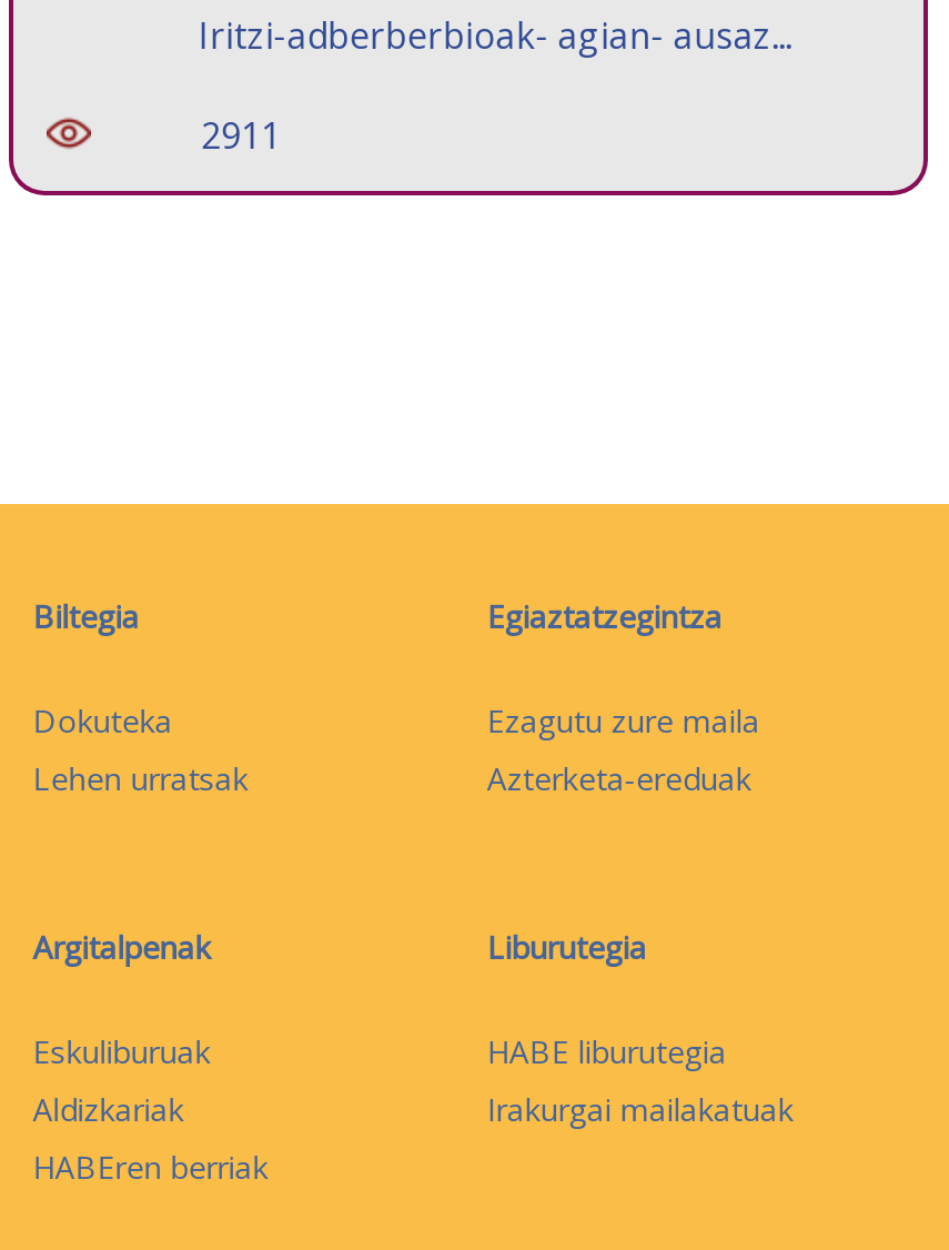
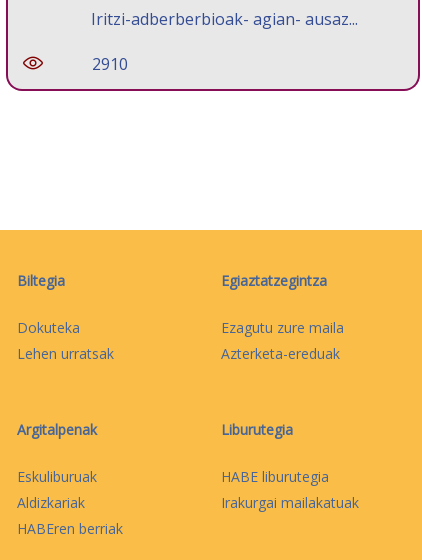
- 2911
+ 2910
